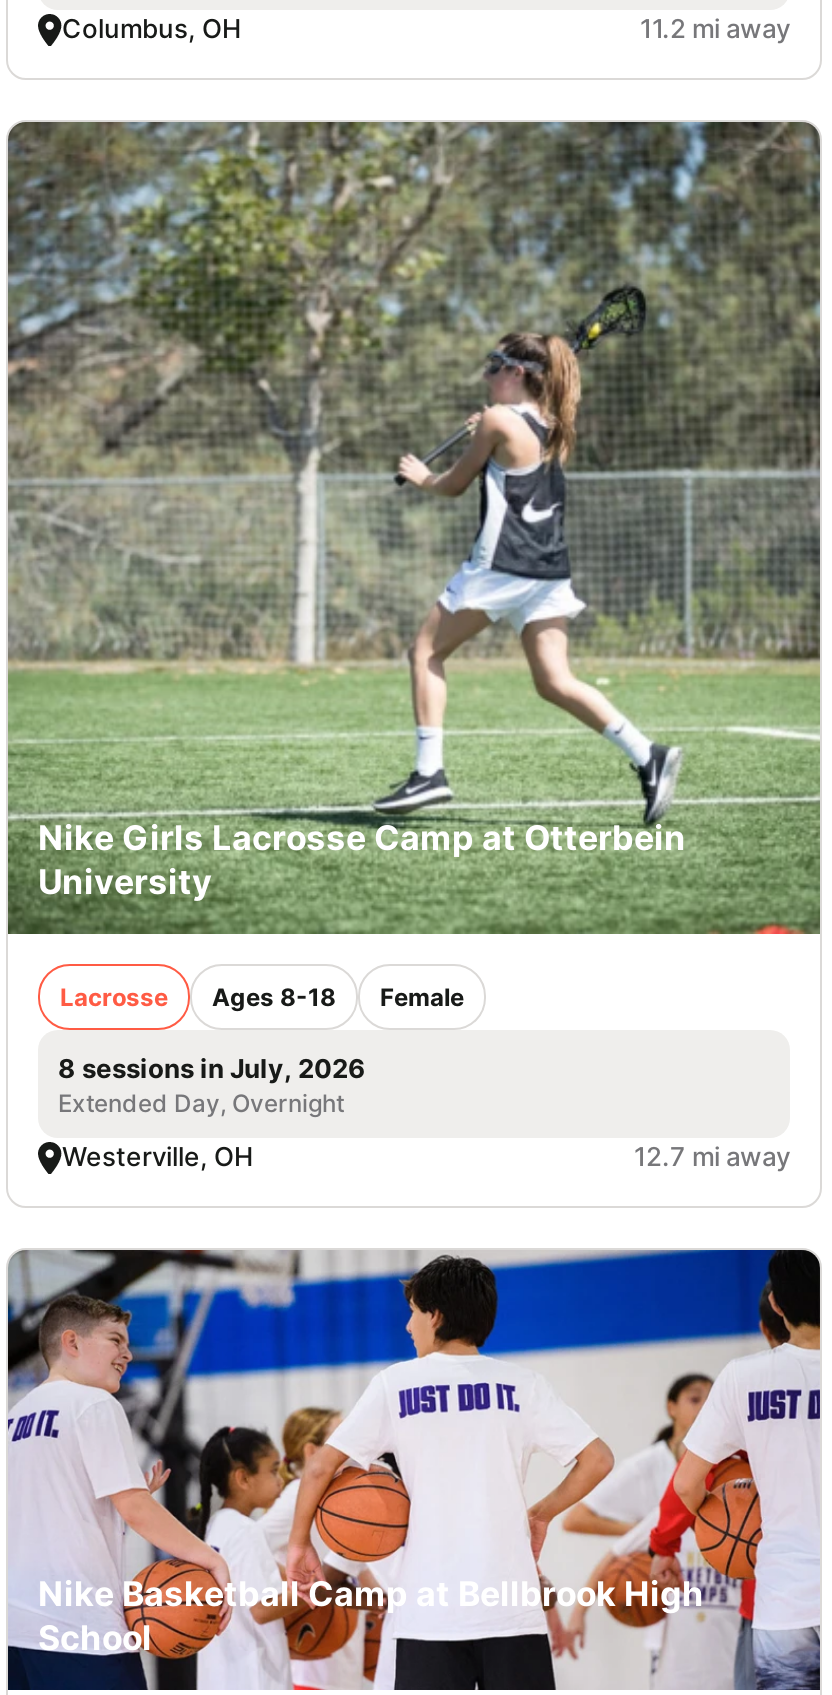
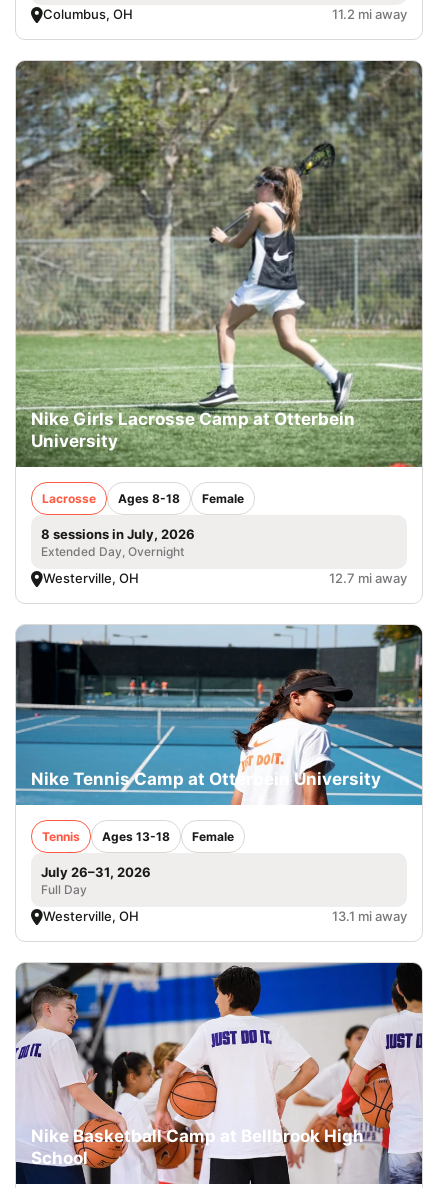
+ [image]
+ Nike Tennis Camp at Otterbein University
+ Tennis
+ Ages 13-18
+ Female
+ July 26–31, 2026
+ Full Day
+ Westerville, OH
+ 13.1 mi away
